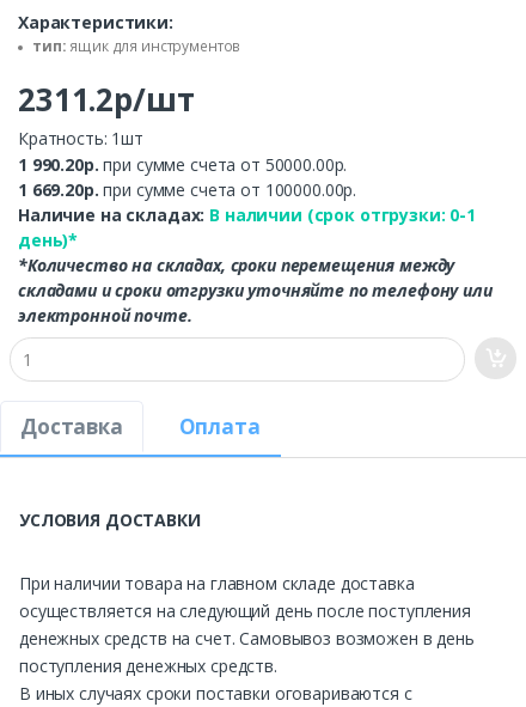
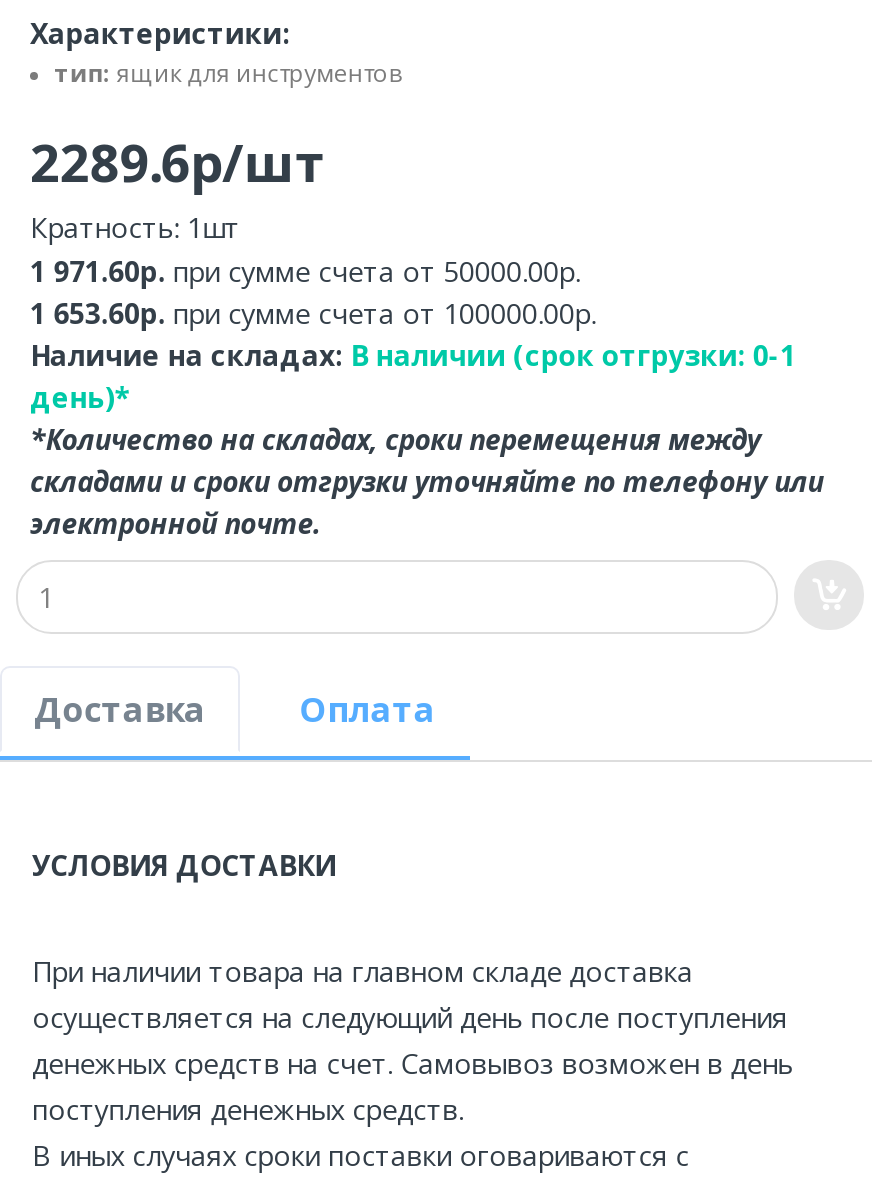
- 2311.2р/шт
+ 2289.6р/шт

- 1 990.20р. при сумме счета от 50000.00р.
+ 1 971.60р. при сумме счета от 50000.00р.

- 1 669.20р. при сумме счета от 100000.00р.
+ 1 653.60р. при сумме счета от 100000.00р.
